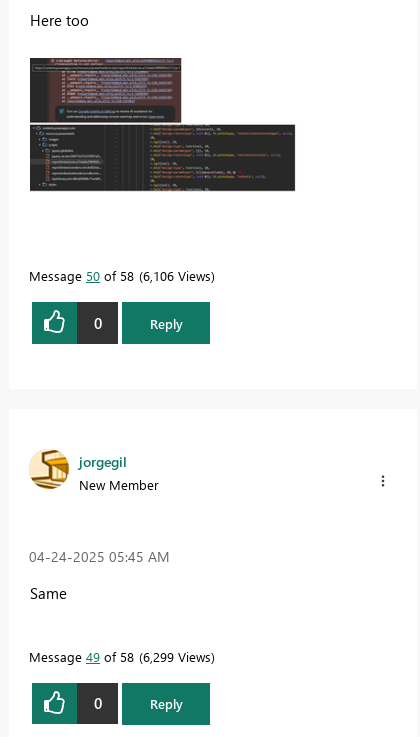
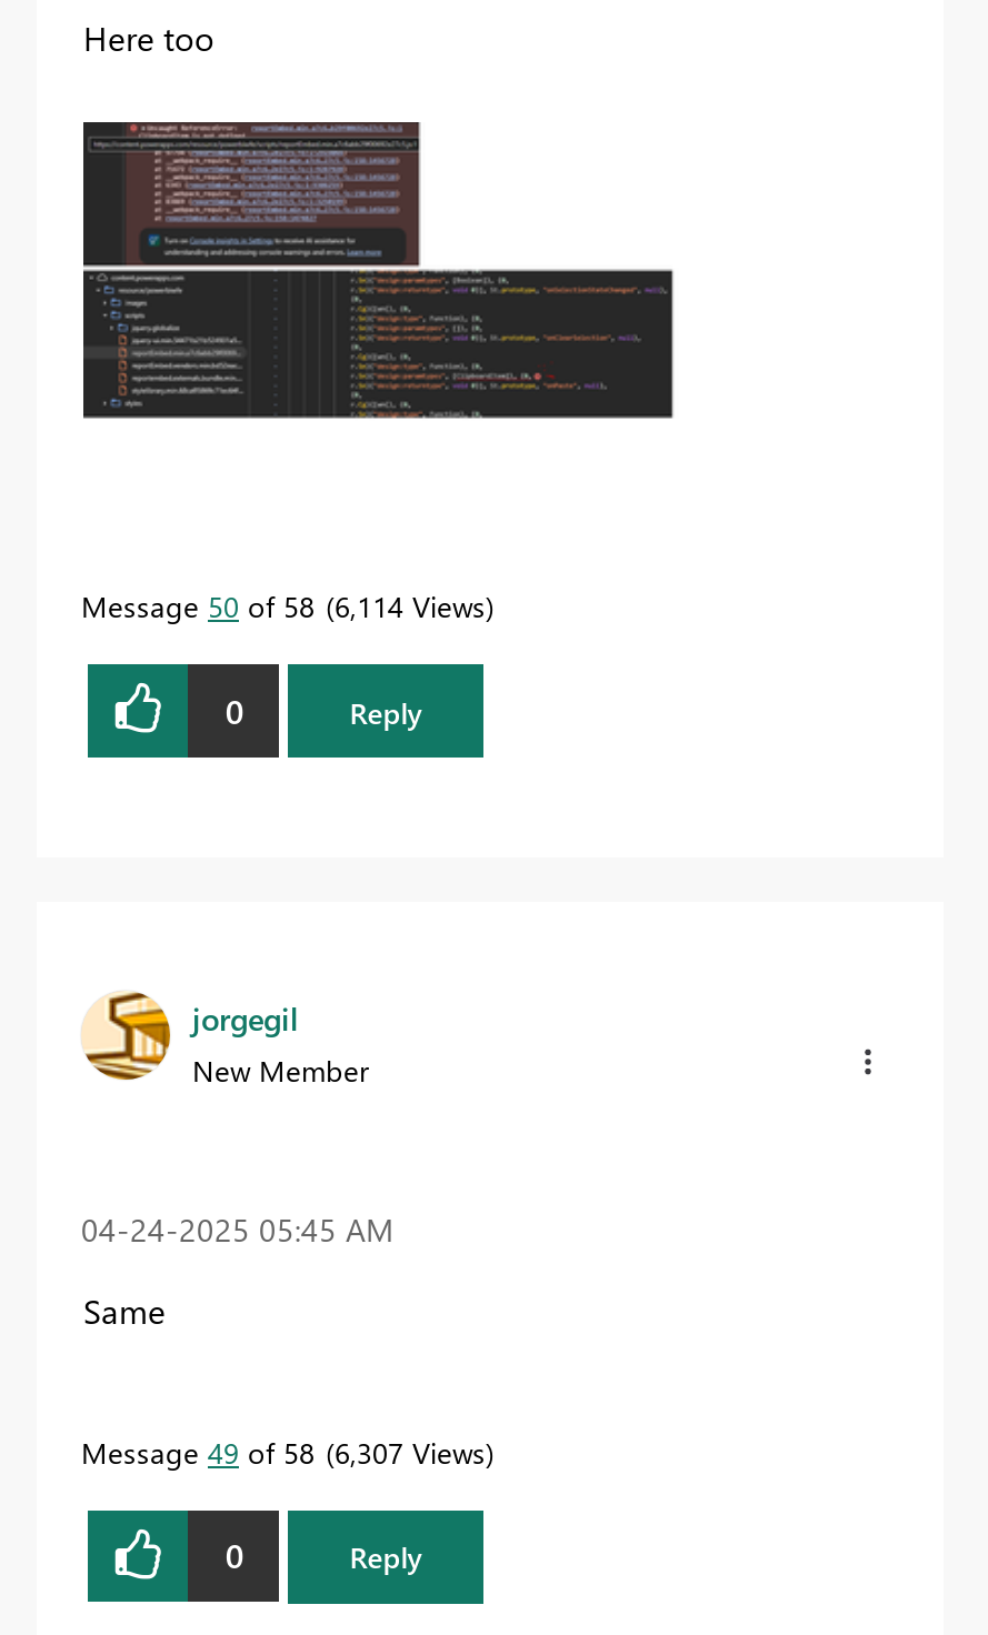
- Message 50 of 58 6,106 Views
+ Message 50 of 58 6,114 Views

- Message 49 of 58 6,299 Views
+ Message 49 of 58 6,307 Views
